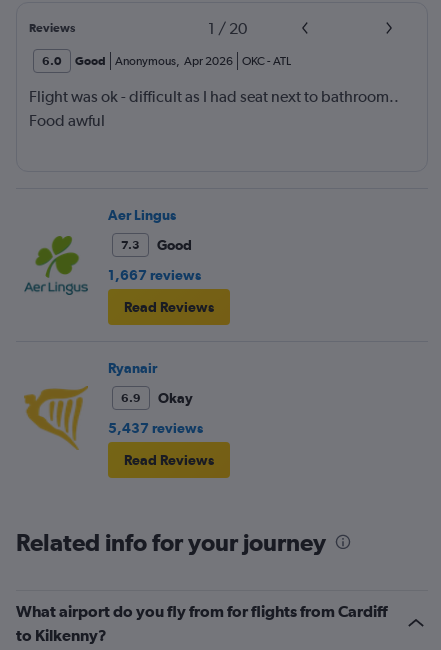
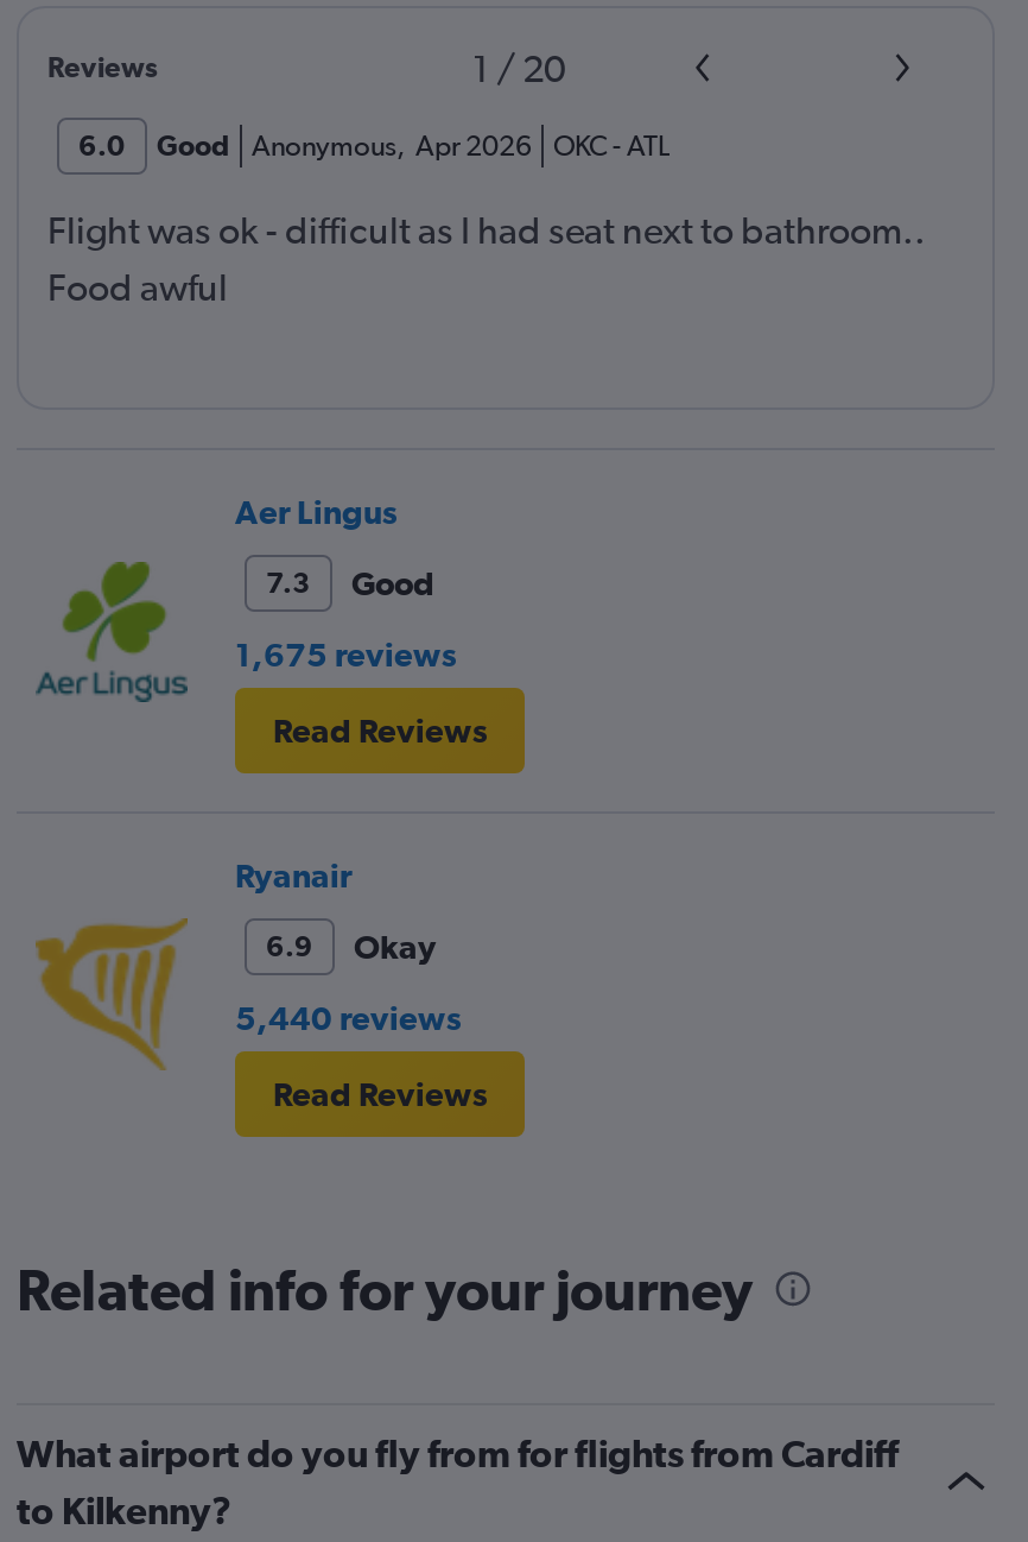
- 1,667 reviews
+ 1,675 reviews

- 5,437 reviews
+ 5,440 reviews
